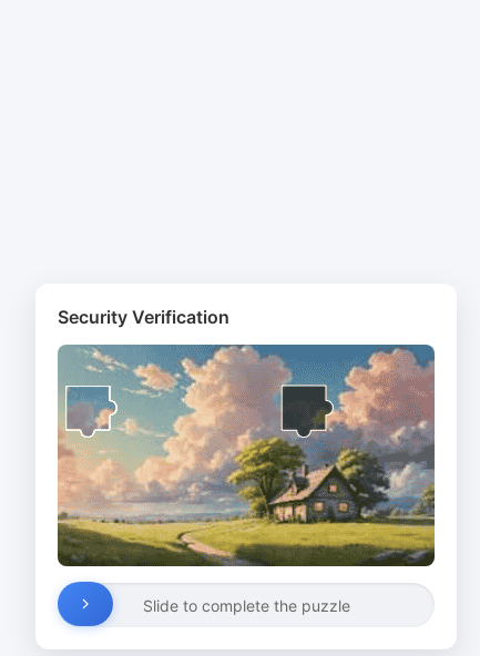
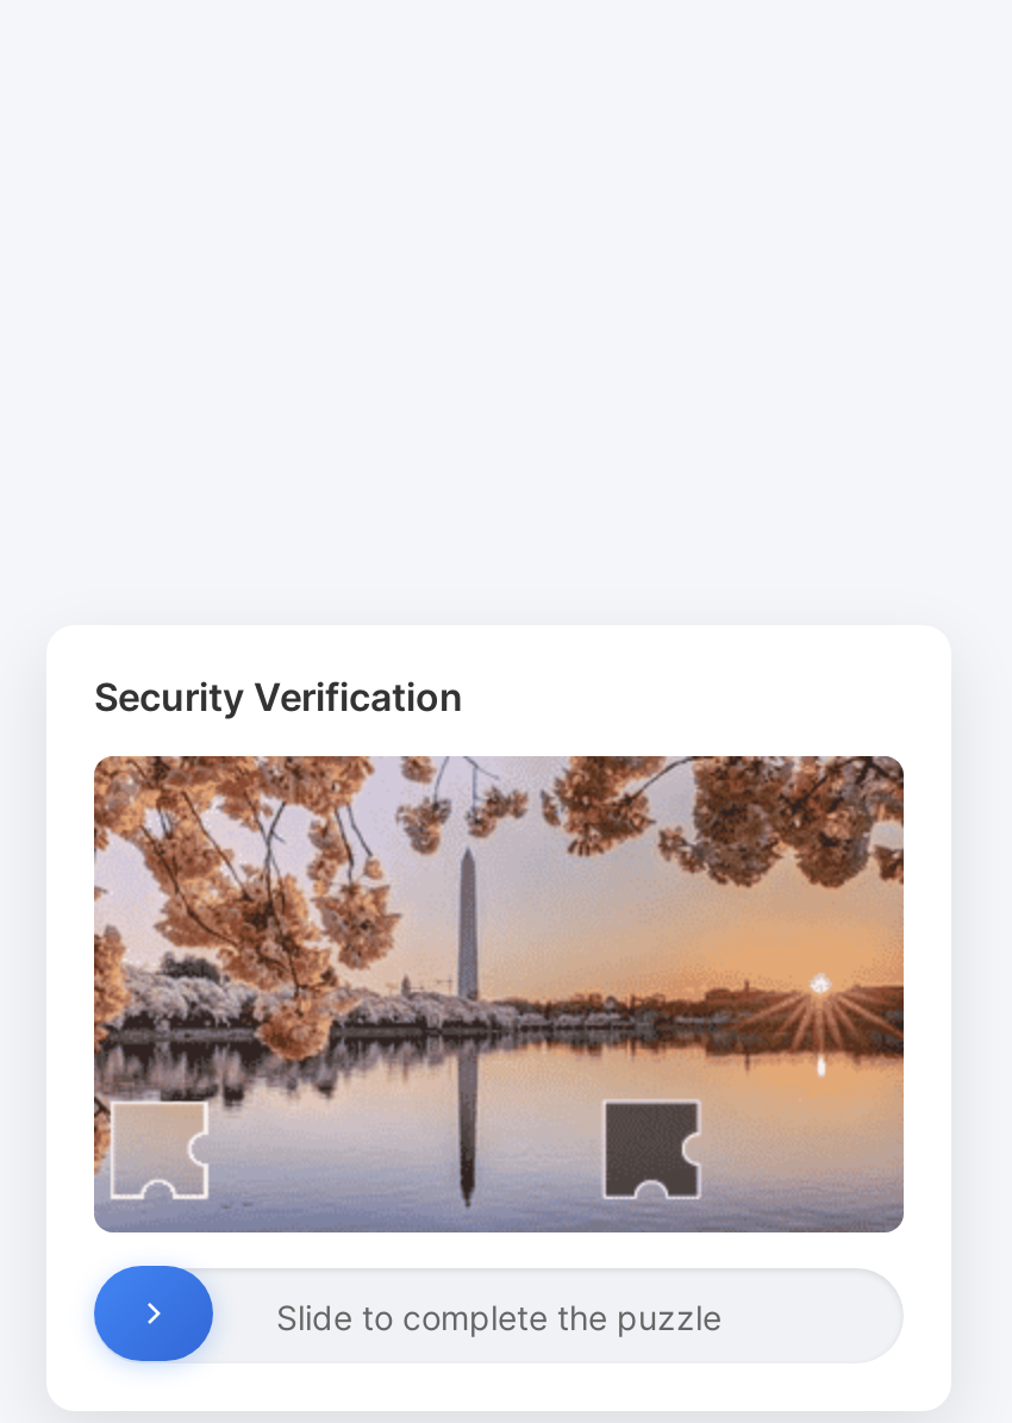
- [image]
+ [image]
